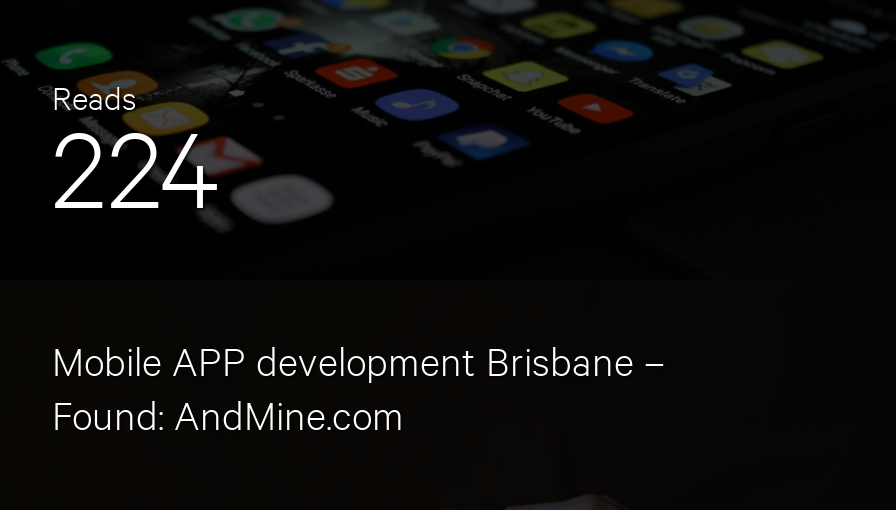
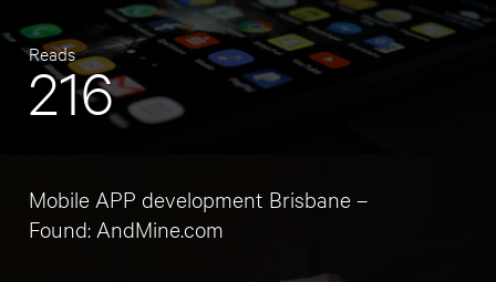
- 224
+ 216
